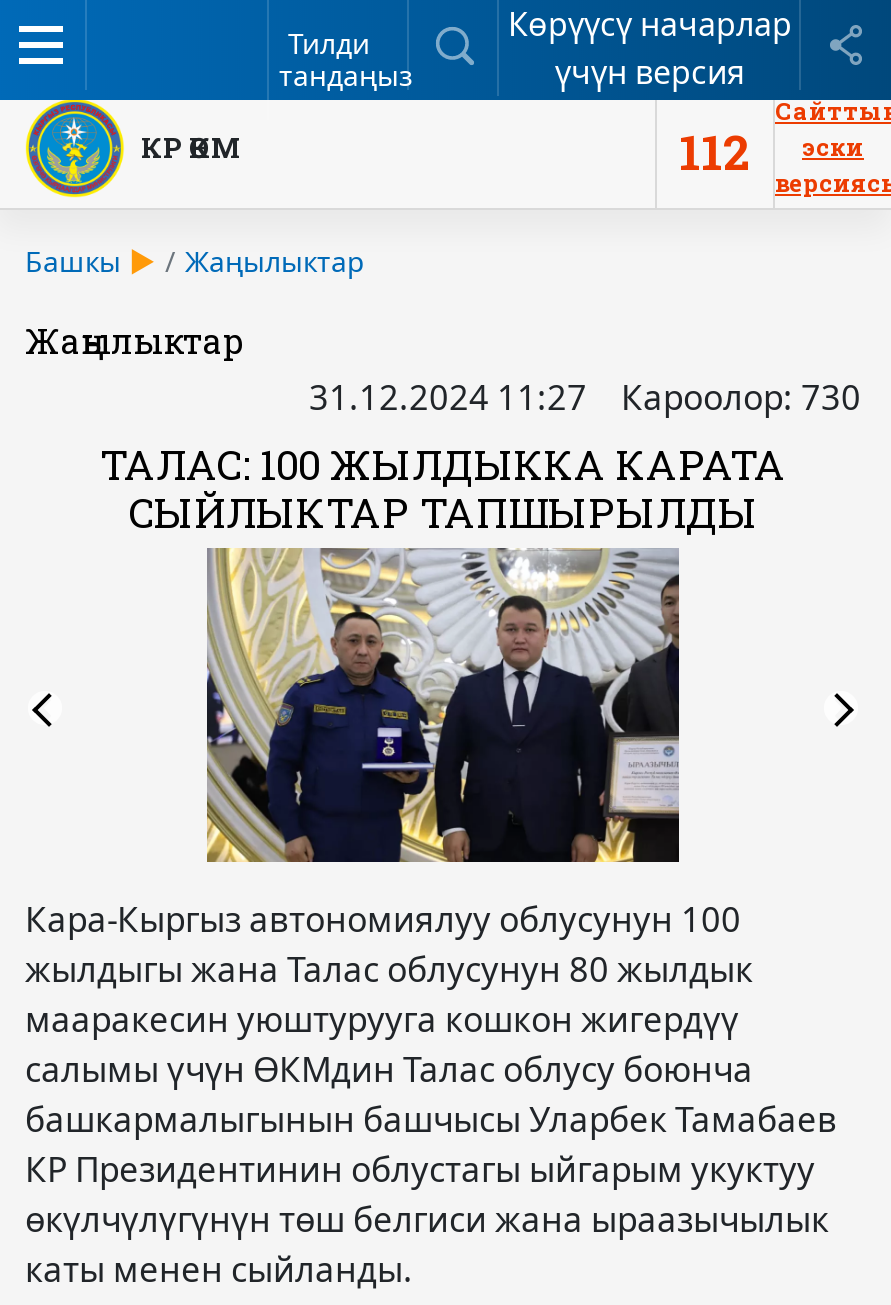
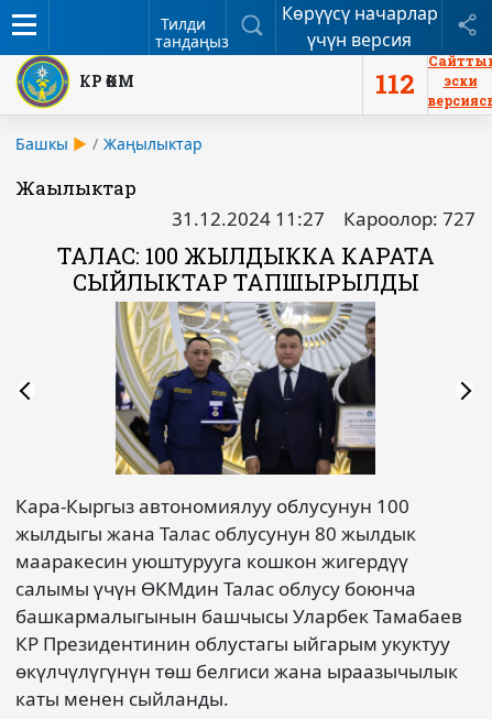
- 31.12.2024 11:27 Кароолор: 730
+ 31.12.2024 11:27 Кароолор: 727
